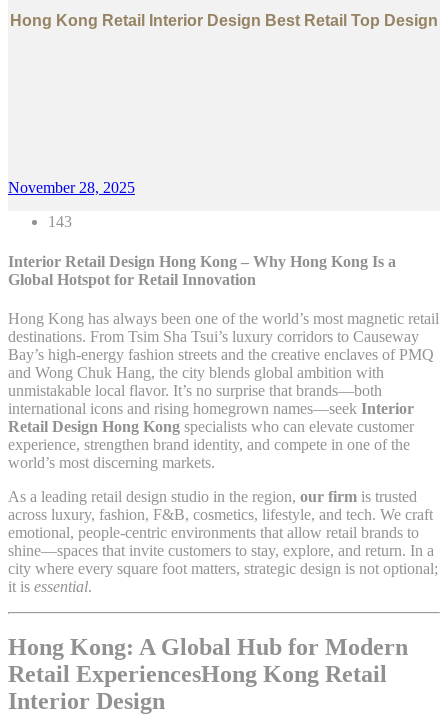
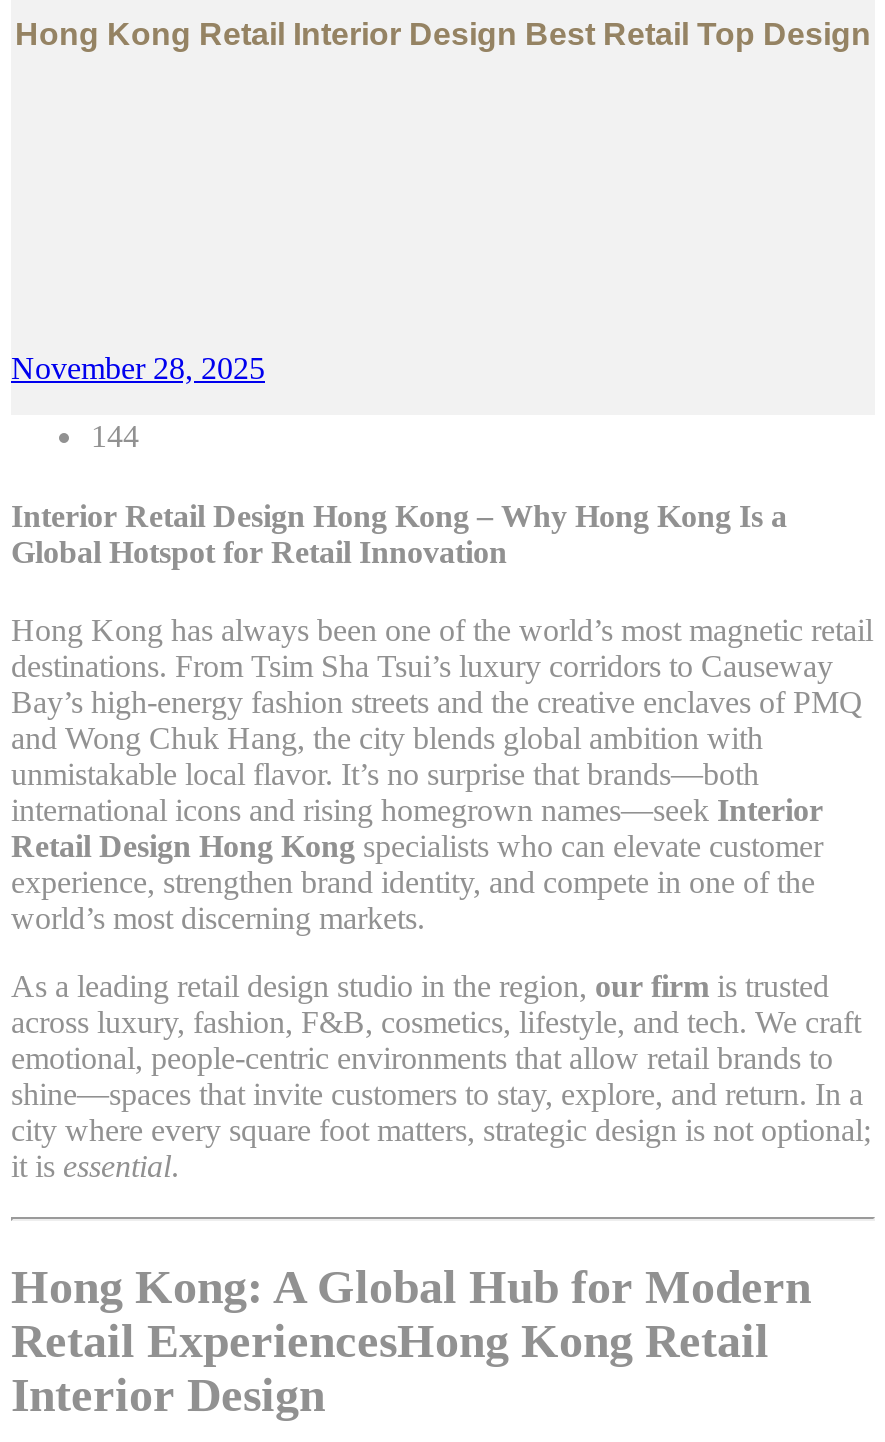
- 143
+ 144
